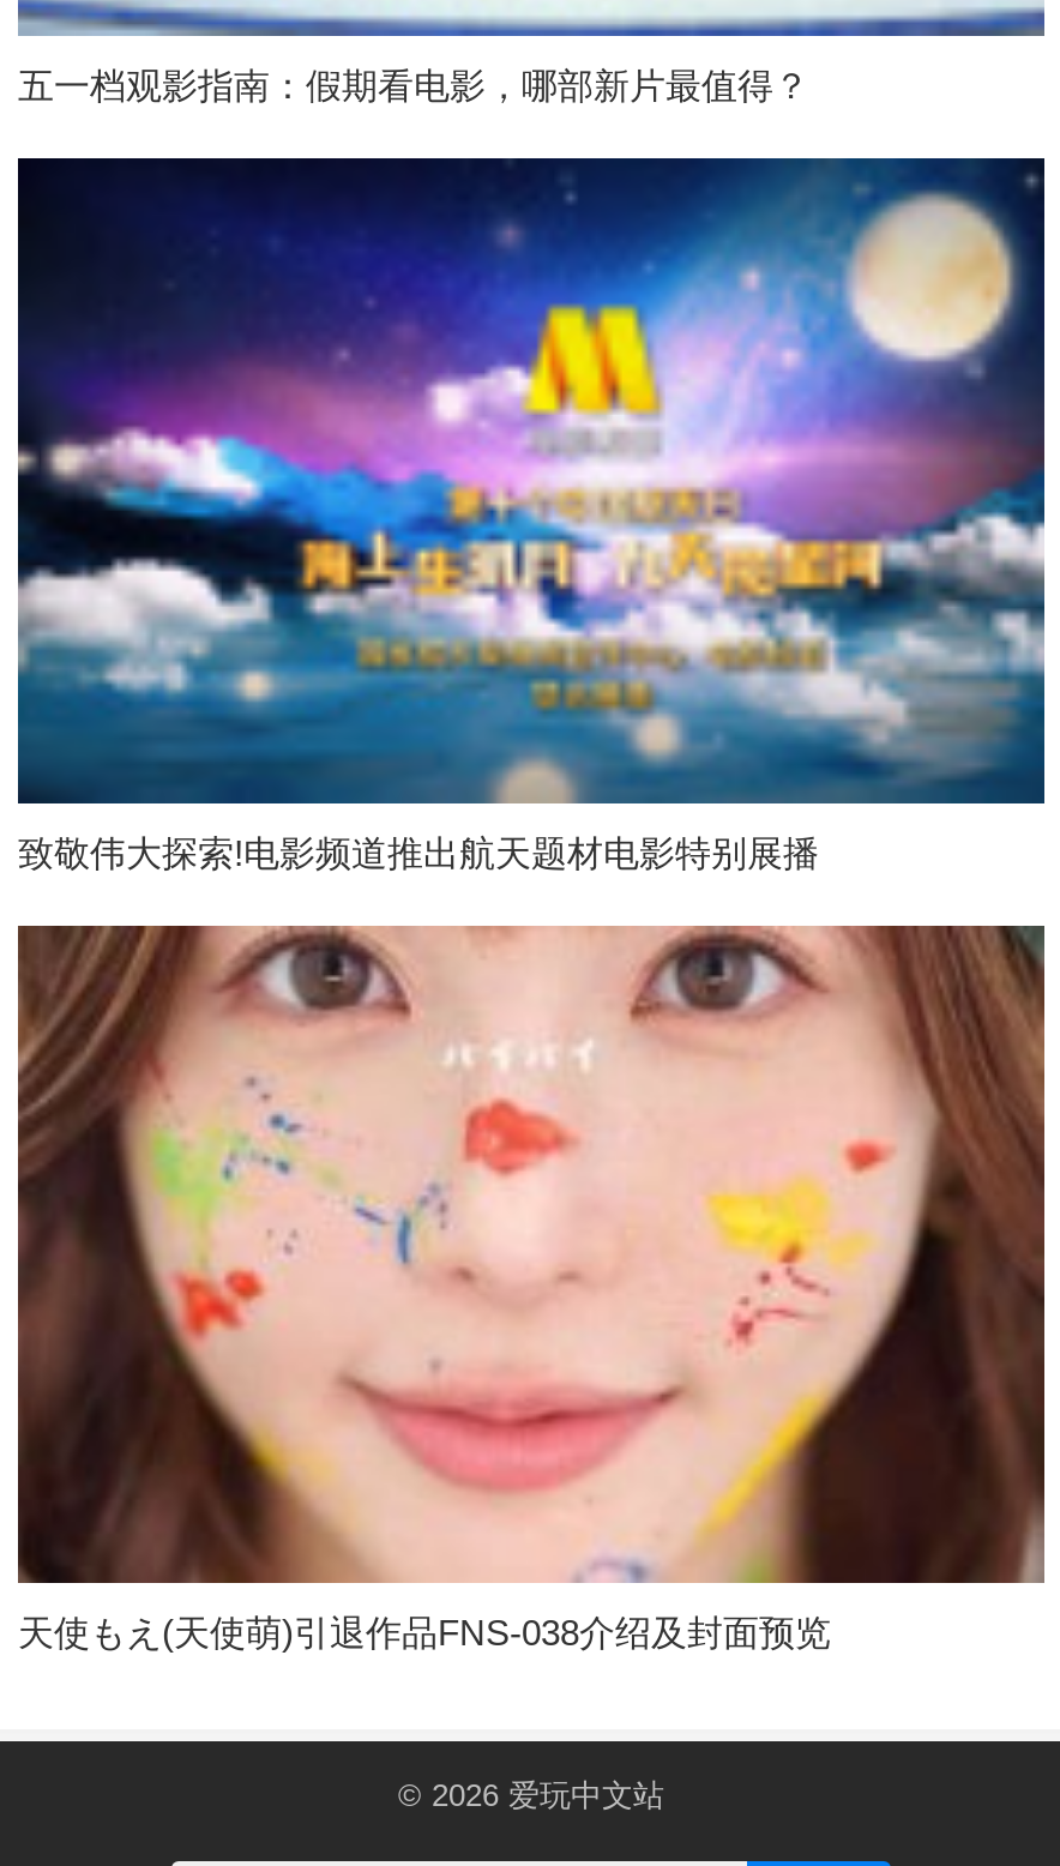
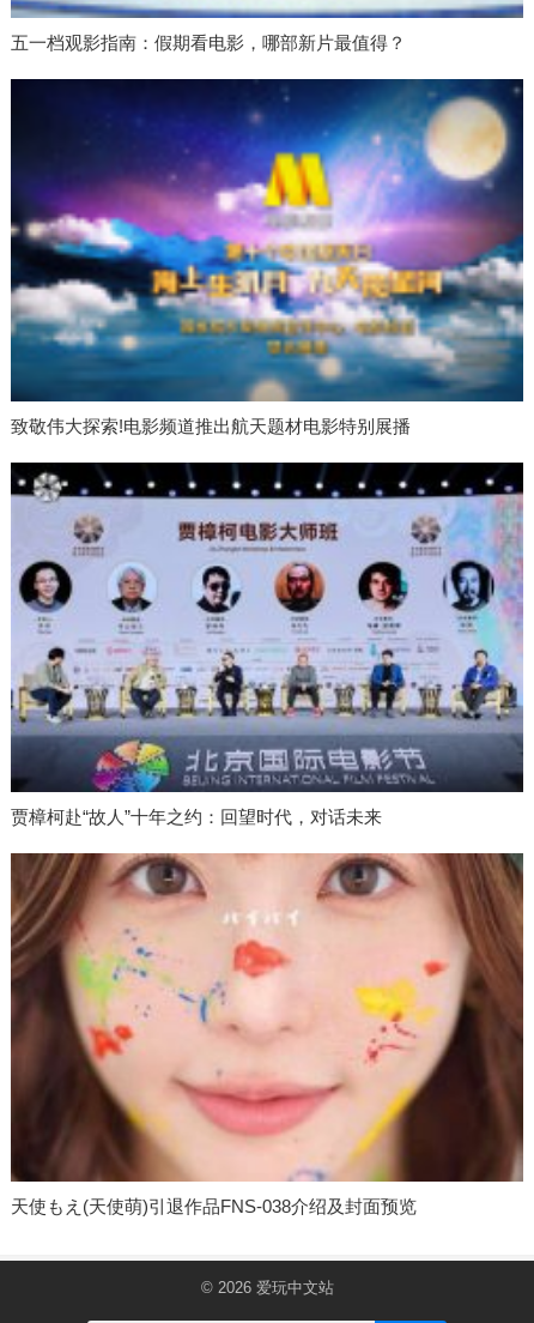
+ [image]
+ 贾樟柯赴“故人”十年之约：回望时代，对话未来
